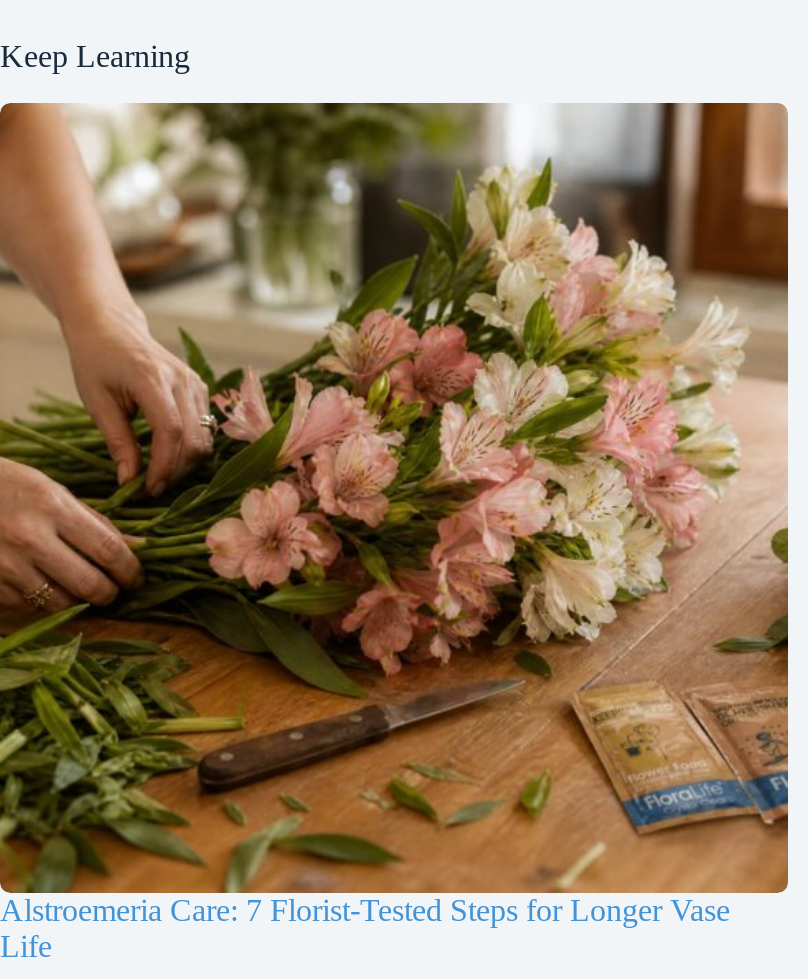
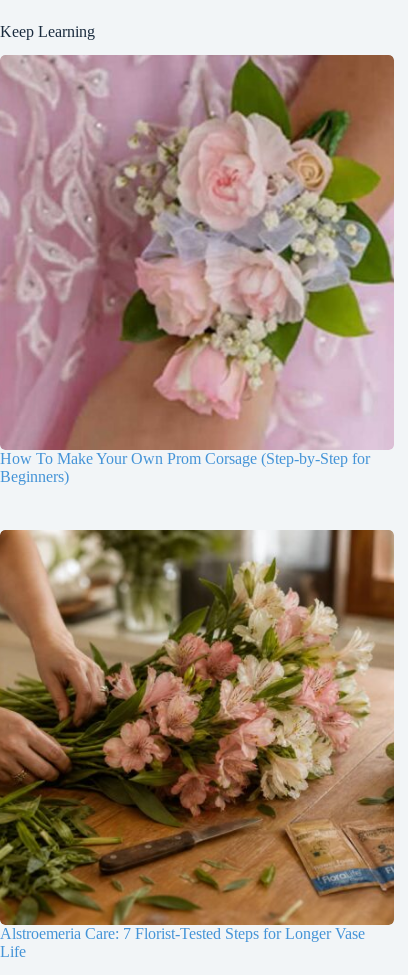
+ [image]
+ How To Make Your Own Prom Corsage (Step-by-Step for
+ Beginners)
